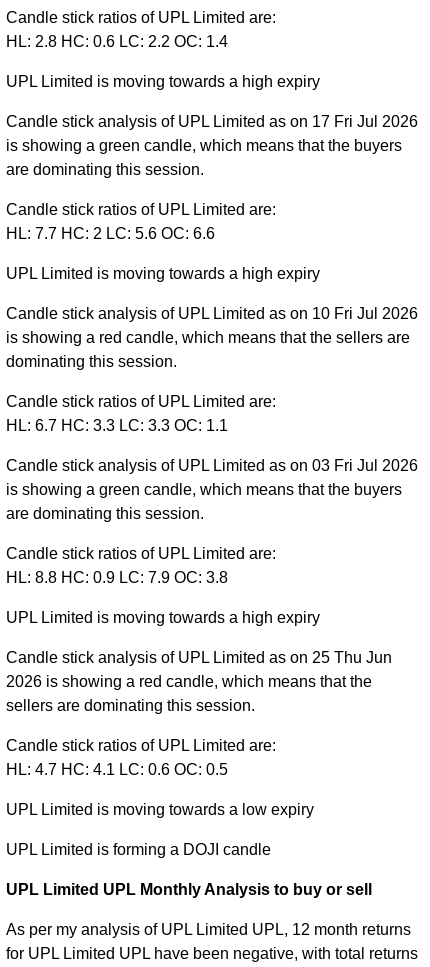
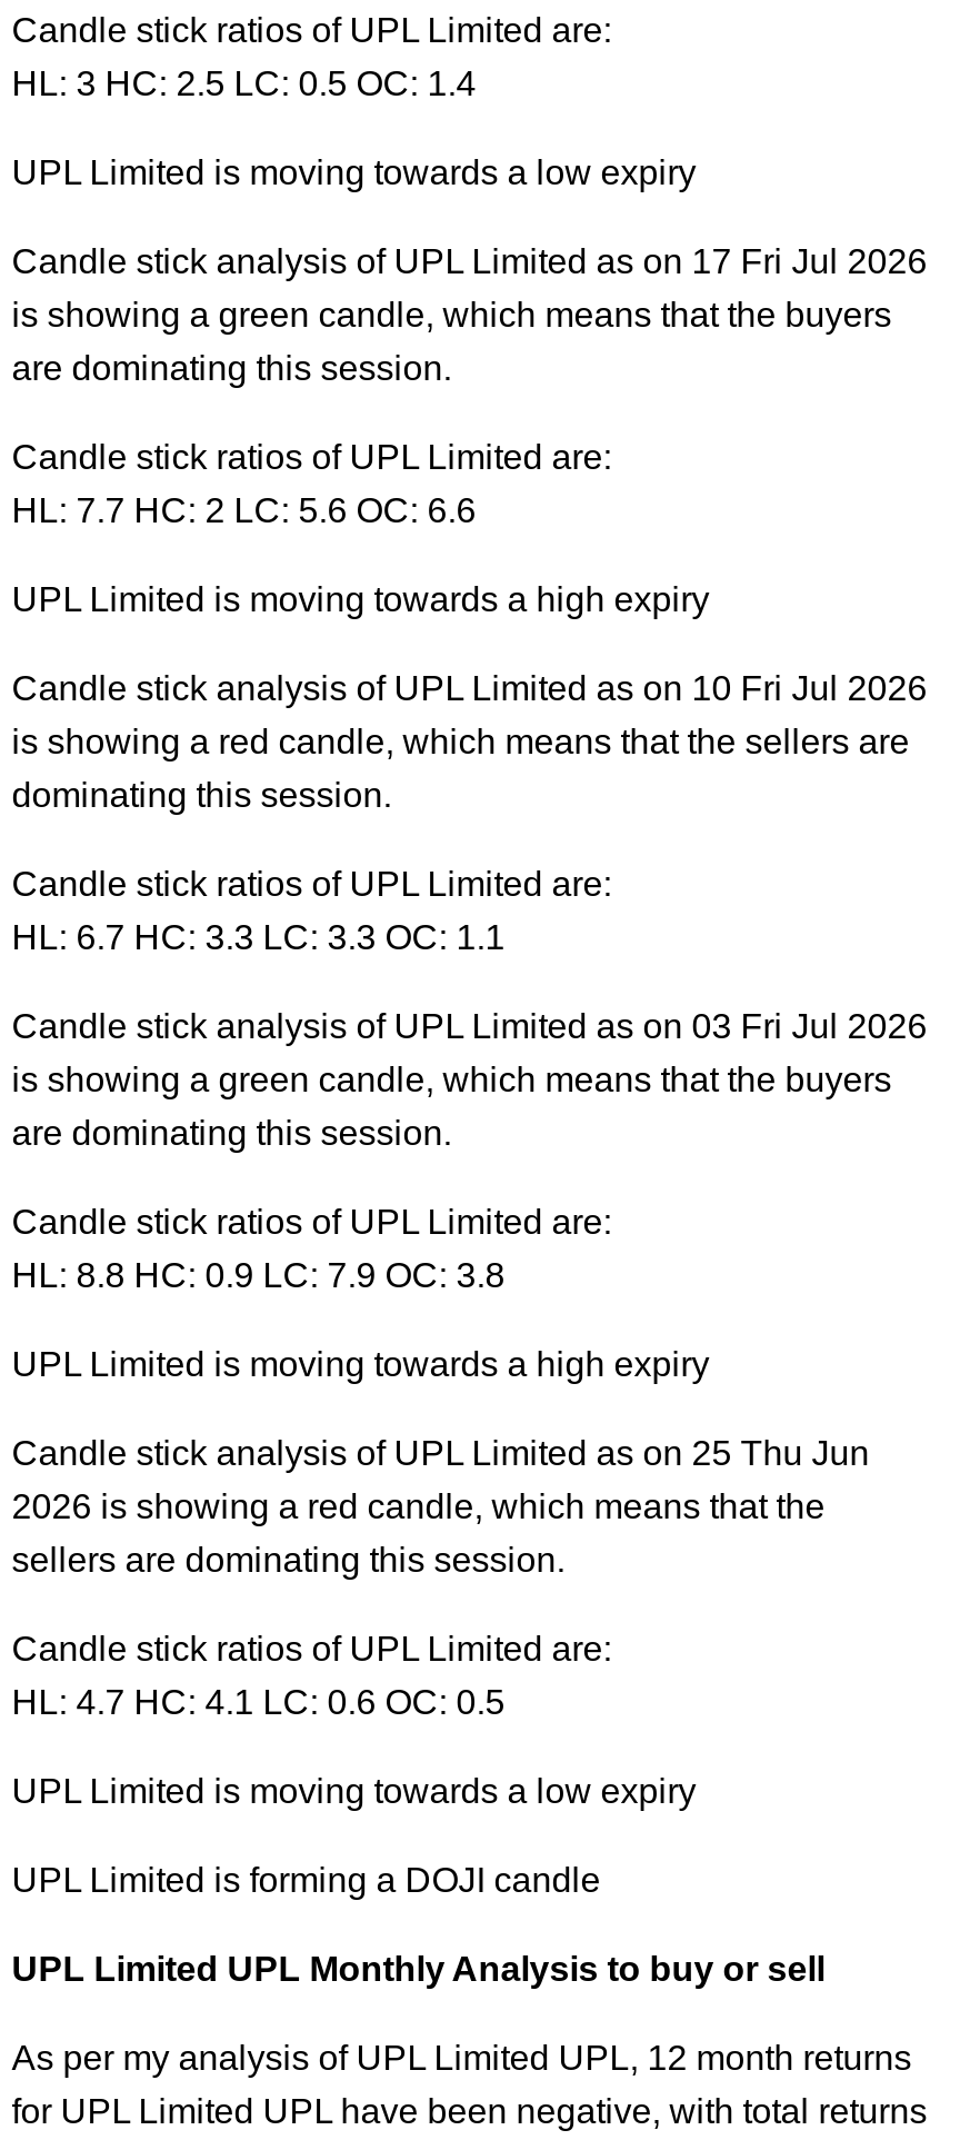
- HL: 2.8 HC: 0.6 LC: 2.2 OC: 1.4
+ HL: 3 HC: 2.5 LC: 0.5 OC: 1.4

- UPL Limited is moving towards a high expiry
+ UPL Limited is moving towards a low expiry
